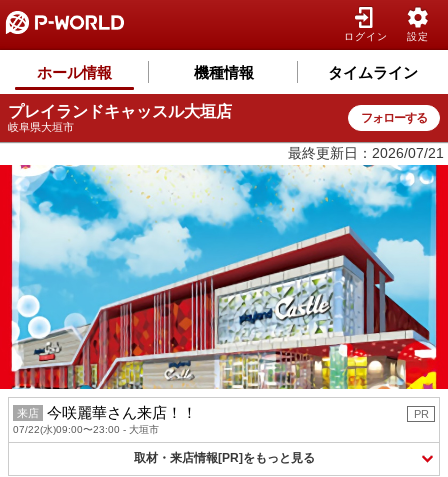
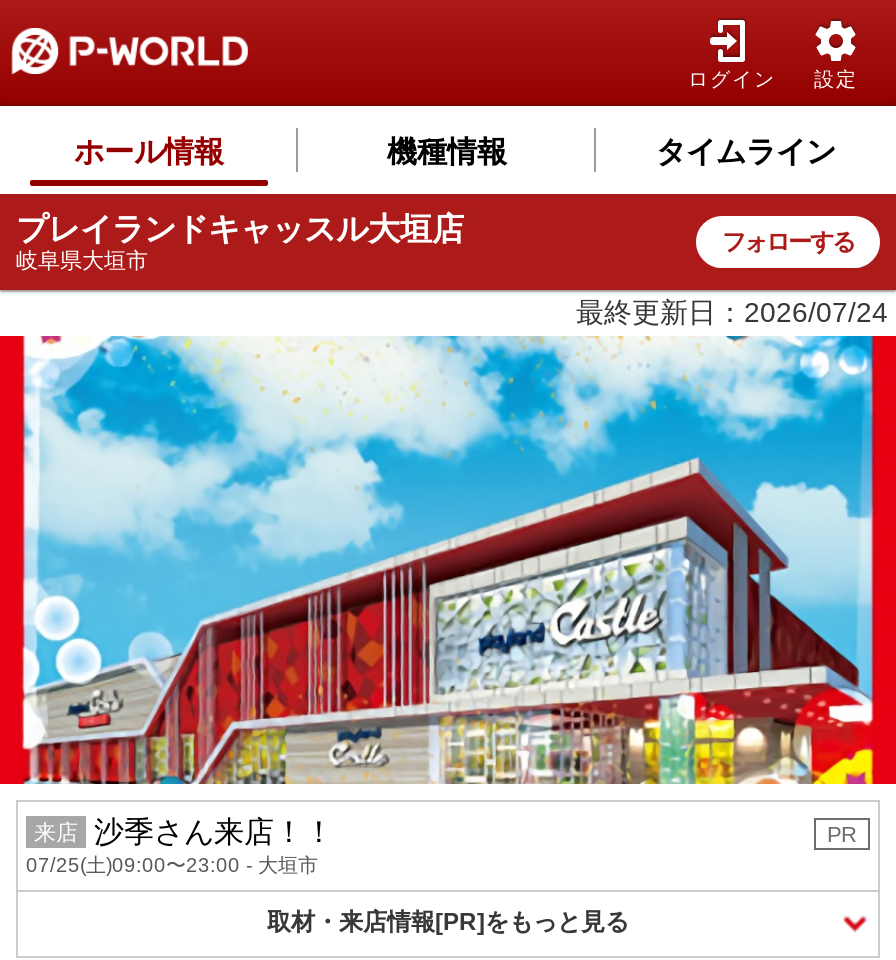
- 最終更新日：2026/07/21
+ 最終更新日：2026/07/24

- 今咲麗華さん来店！！
+ 沙季さん来店！！

- 07/22(水)09:00〜23:00 - 大垣市
+ 07/25(土)09:00〜23:00 - 大垣市
